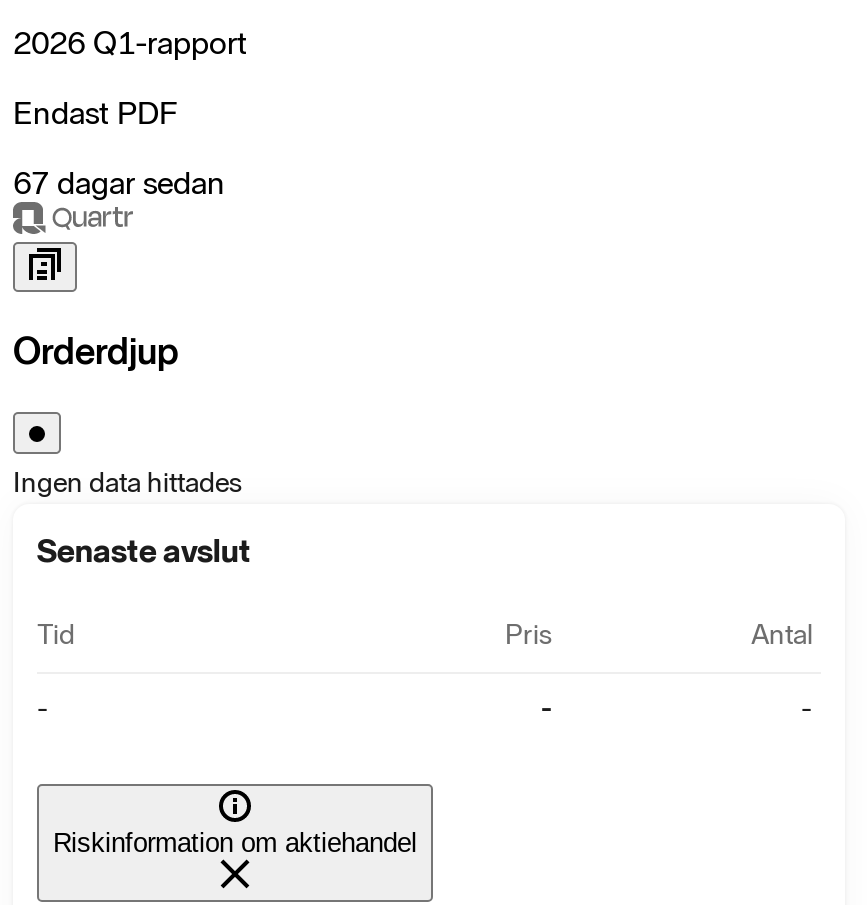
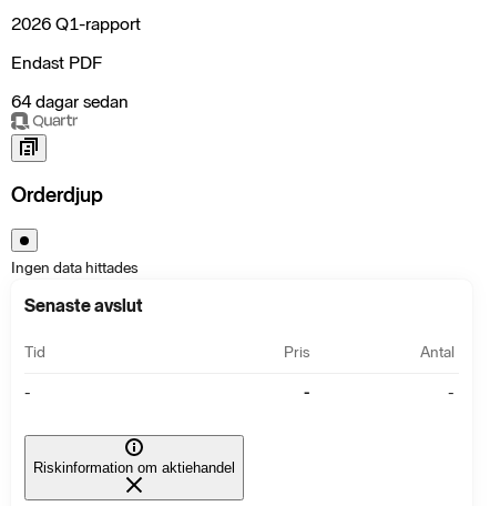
- 67 dagar sedan
+ 64 dagar sedan
